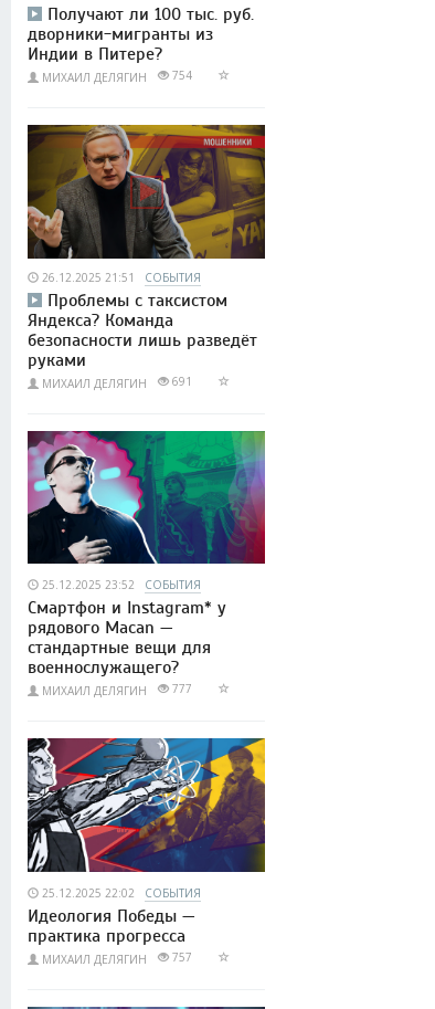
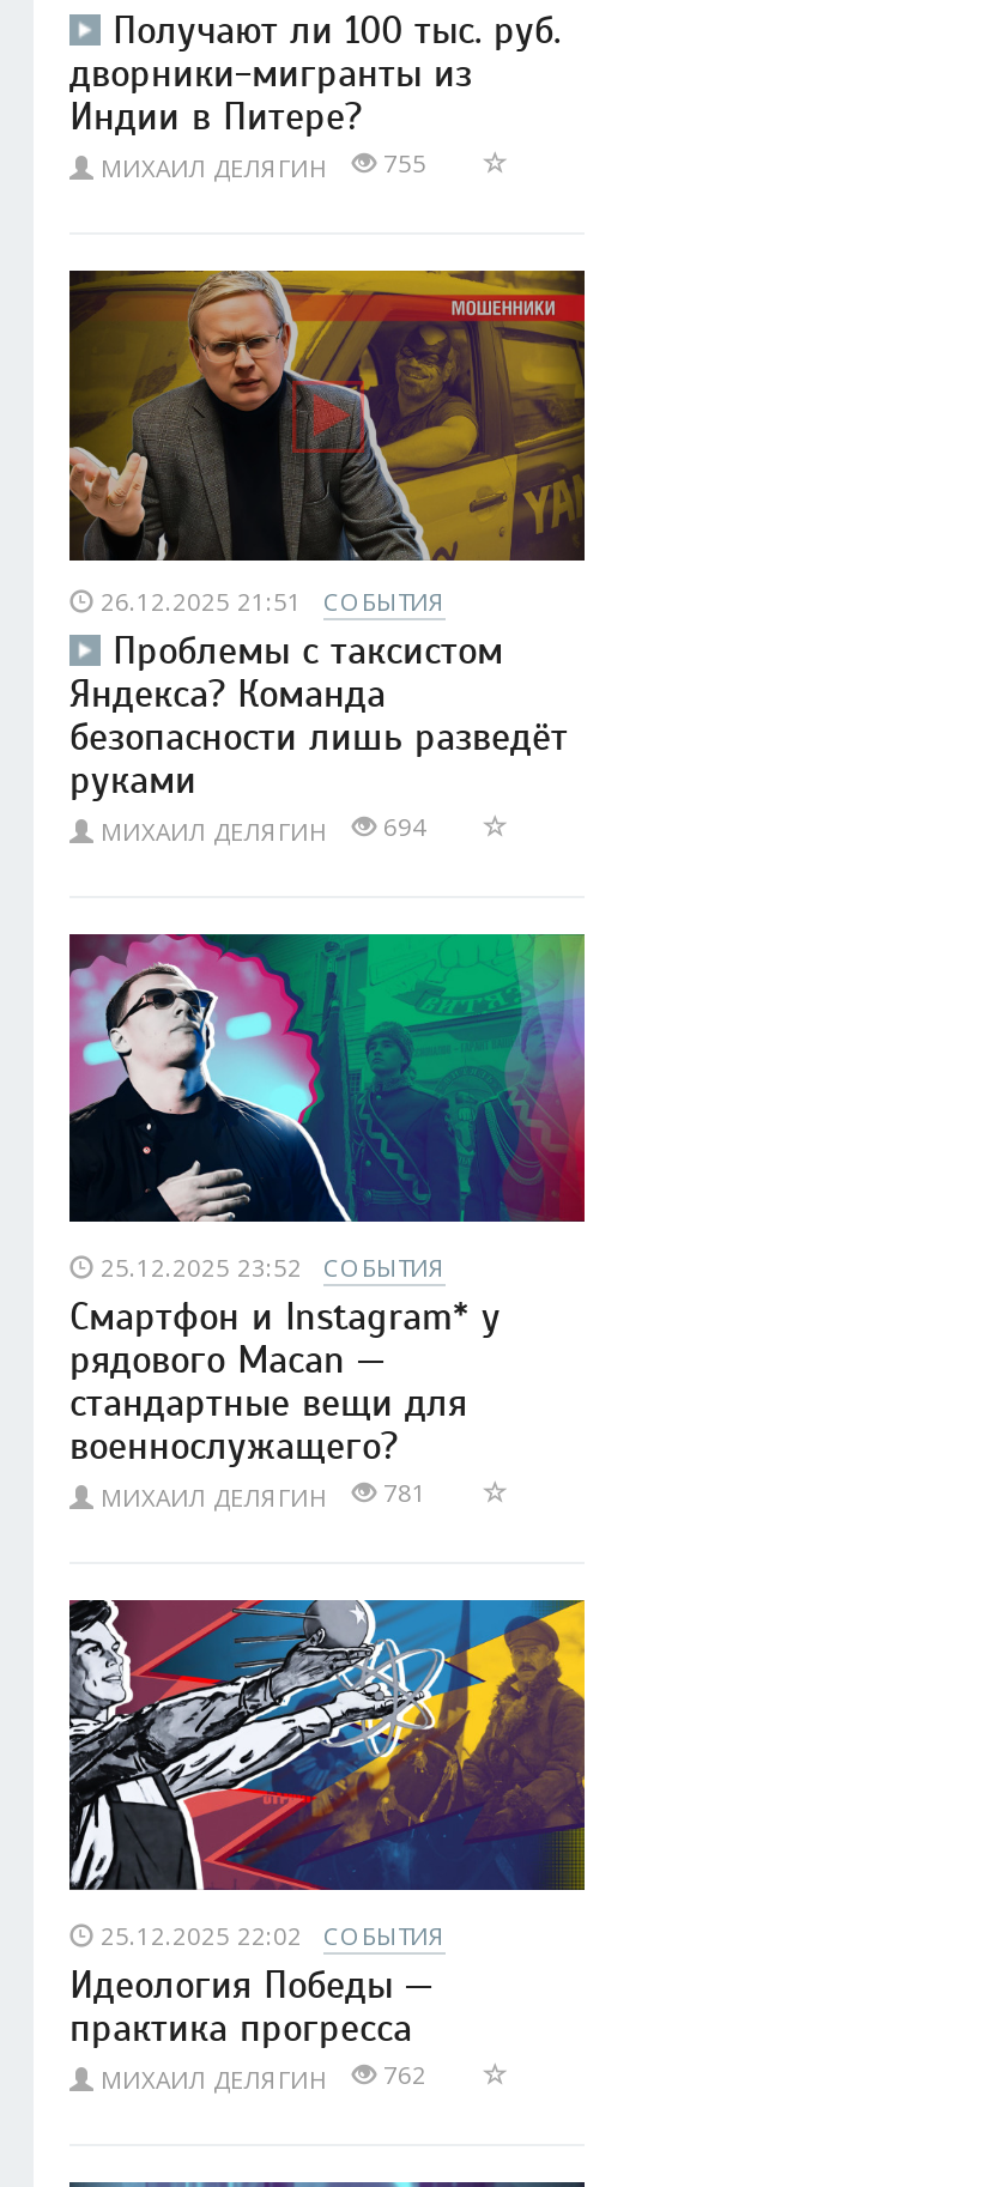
- МИХАИЛ ДЕЛЯГИН 754
+ МИХАИЛ ДЕЛЯГИН 755

- МИХАИЛ ДЕЛЯГИН 691
+ МИХАИЛ ДЕЛЯГИН 694

- МИХАИЛ ДЕЛЯГИН 777
+ МИХАИЛ ДЕЛЯГИН 781

- МИХАИЛ ДЕЛЯГИН 757
+ МИХАИЛ ДЕЛЯГИН 762
